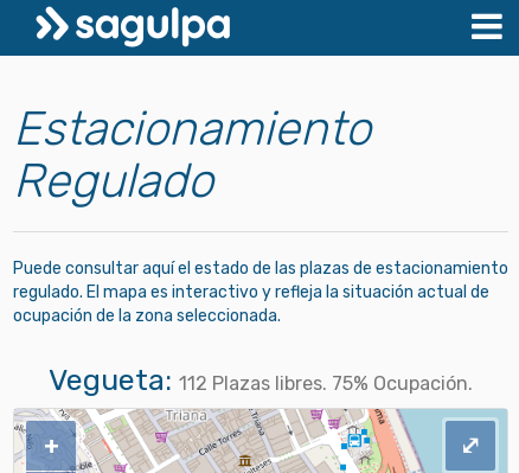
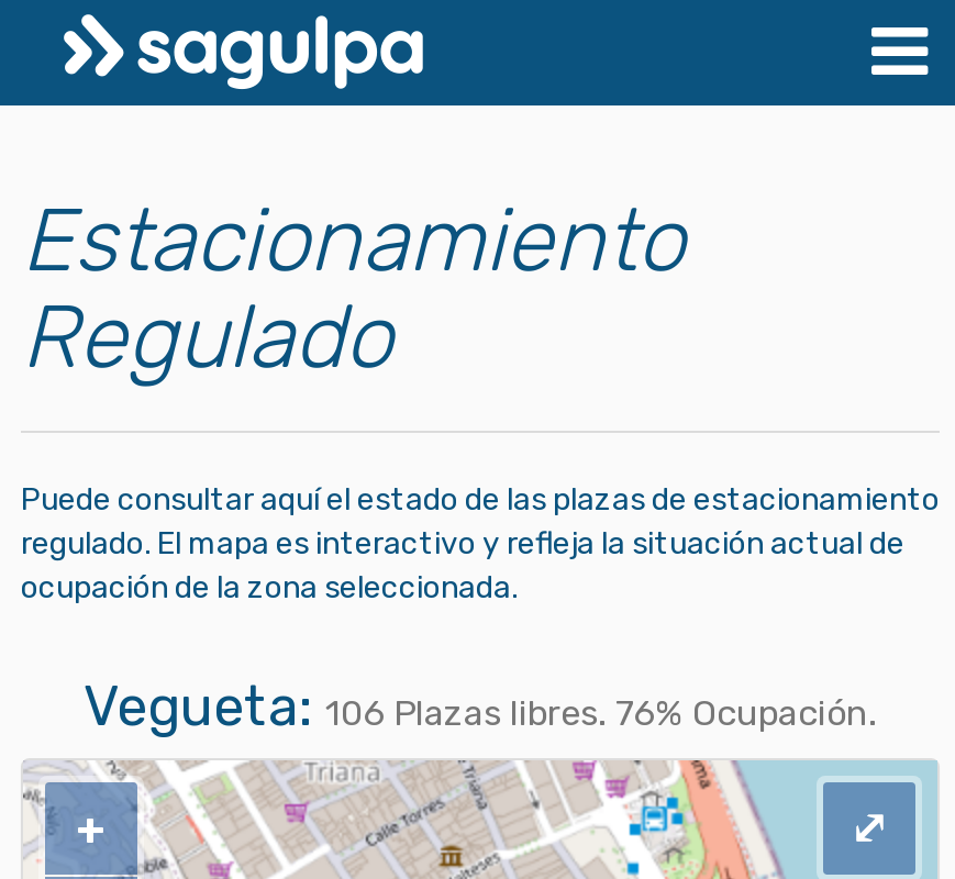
- Vegueta: 112 Plazas libres. 75% Ocupación.
+ Vegueta: 106 Plazas libres. 76% Ocupación.
